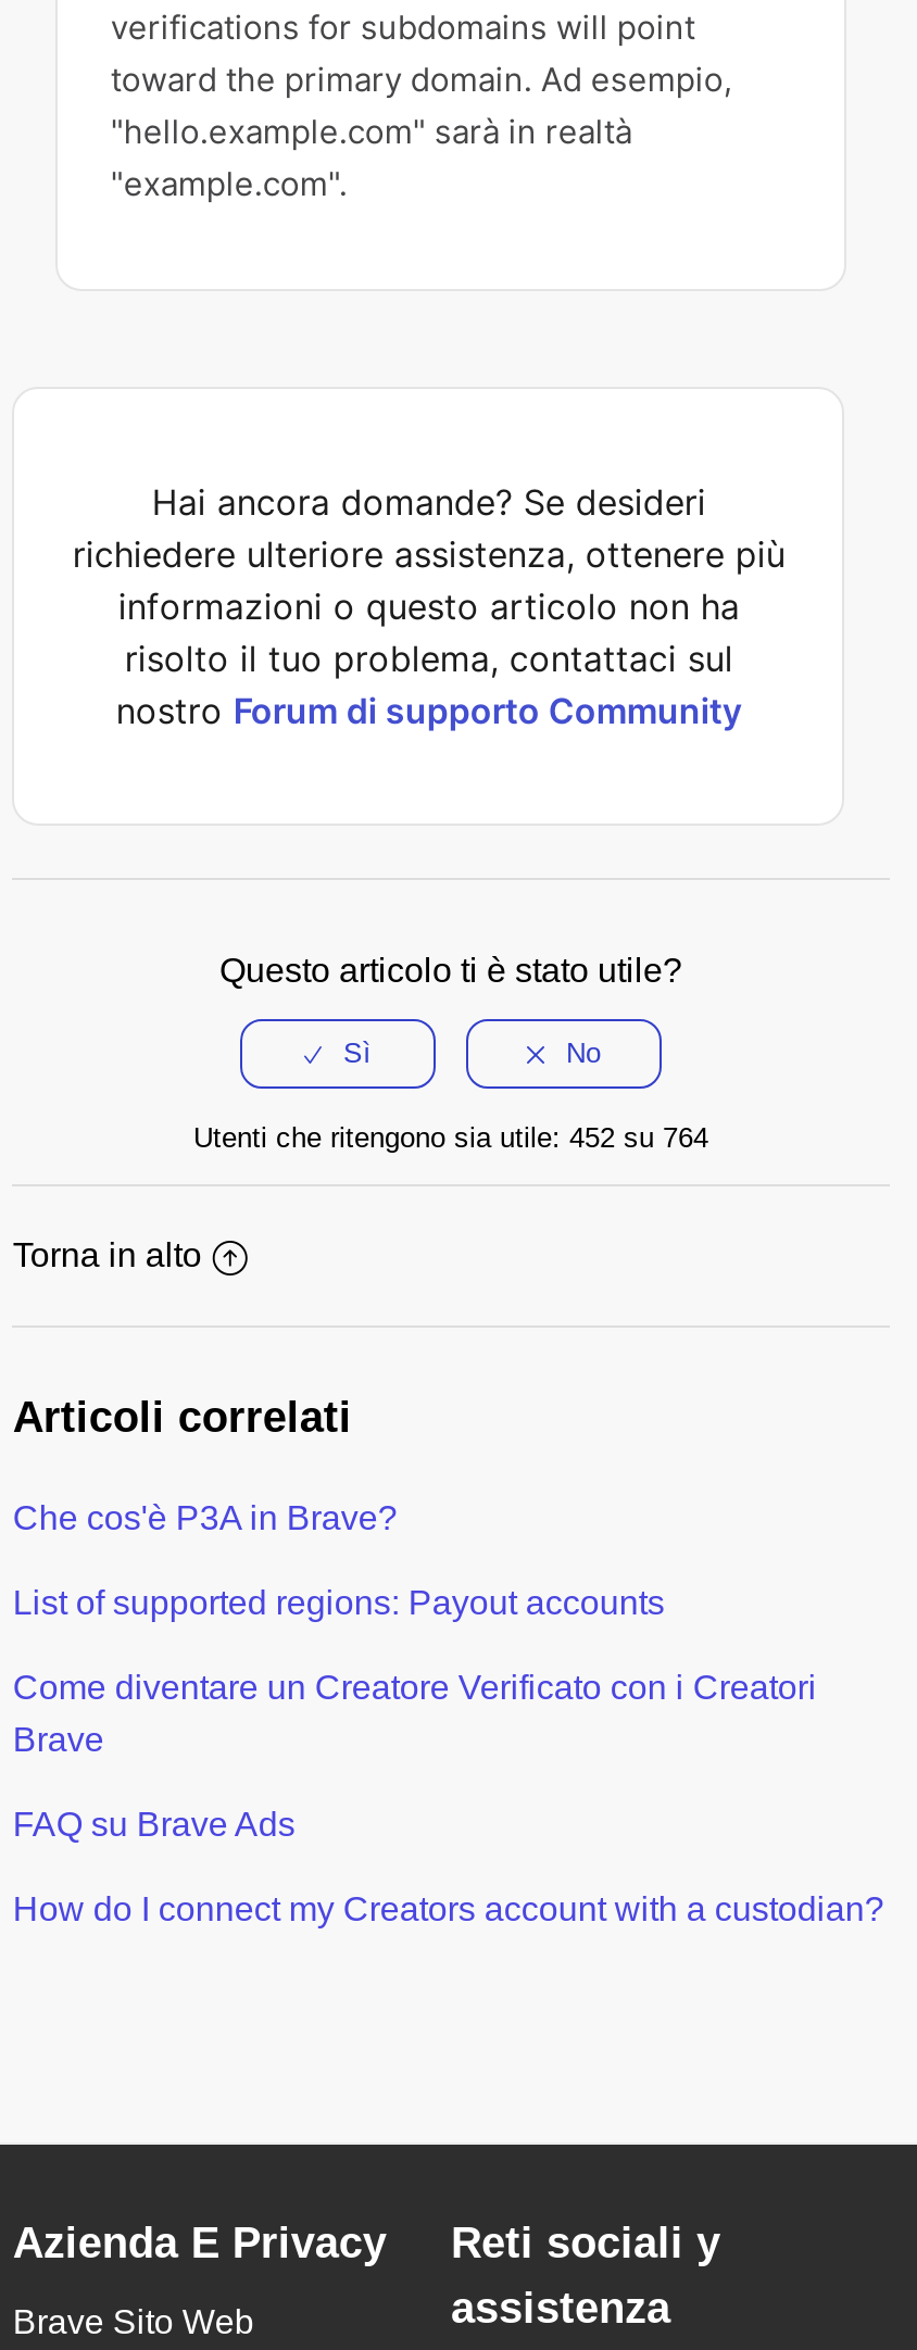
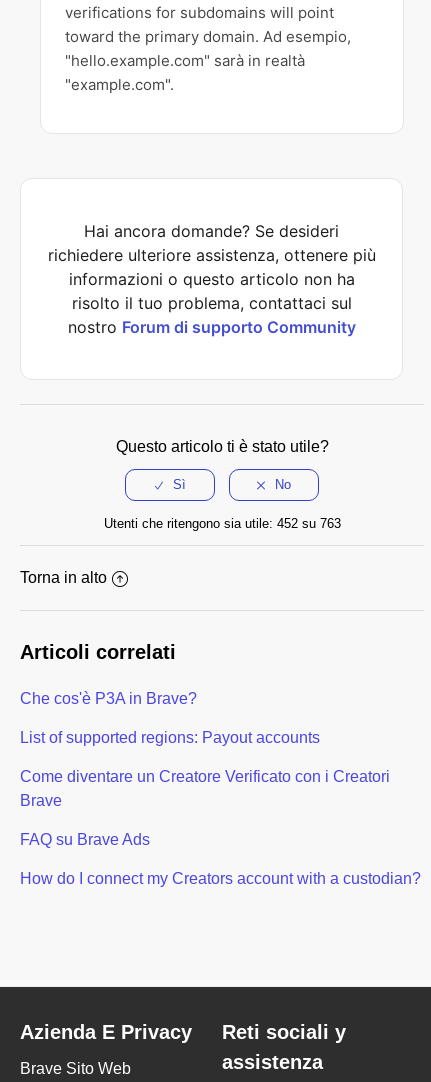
- Utenti che ritengono sia utile: 452 su 764
+ Utenti che ritengono sia utile: 452 su 763
